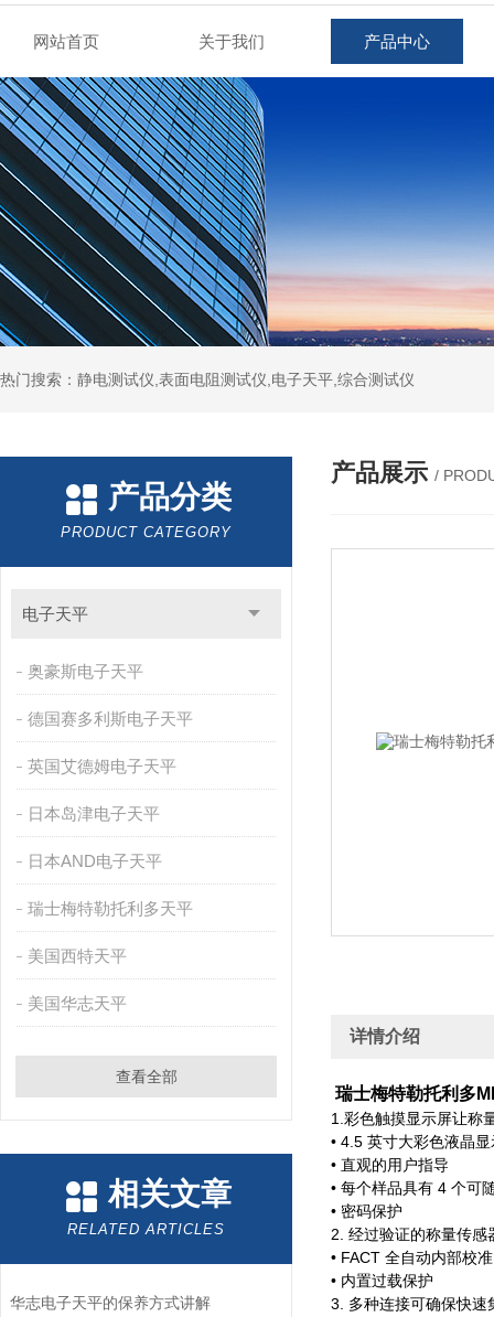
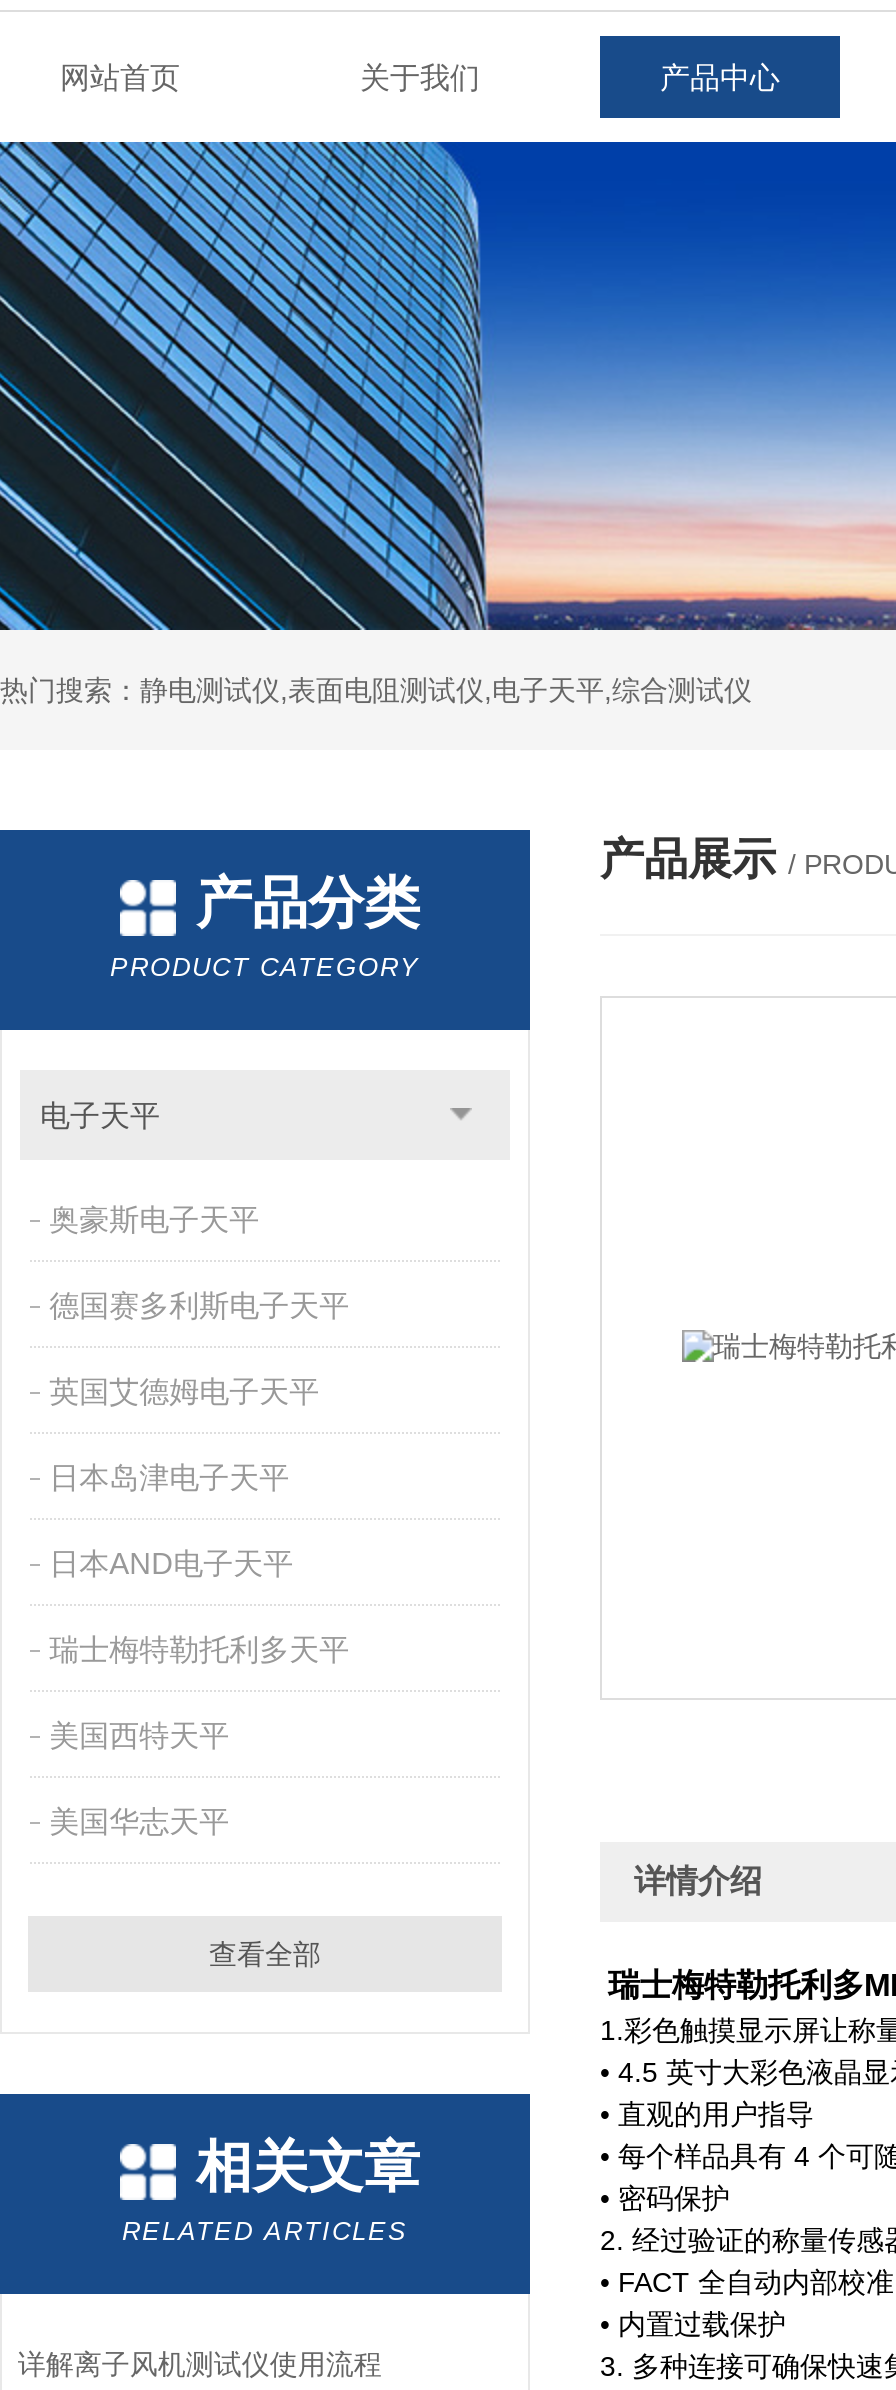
- 华志电子天平的保养方式讲解
+ 详解离子风机测试仪使用流程
